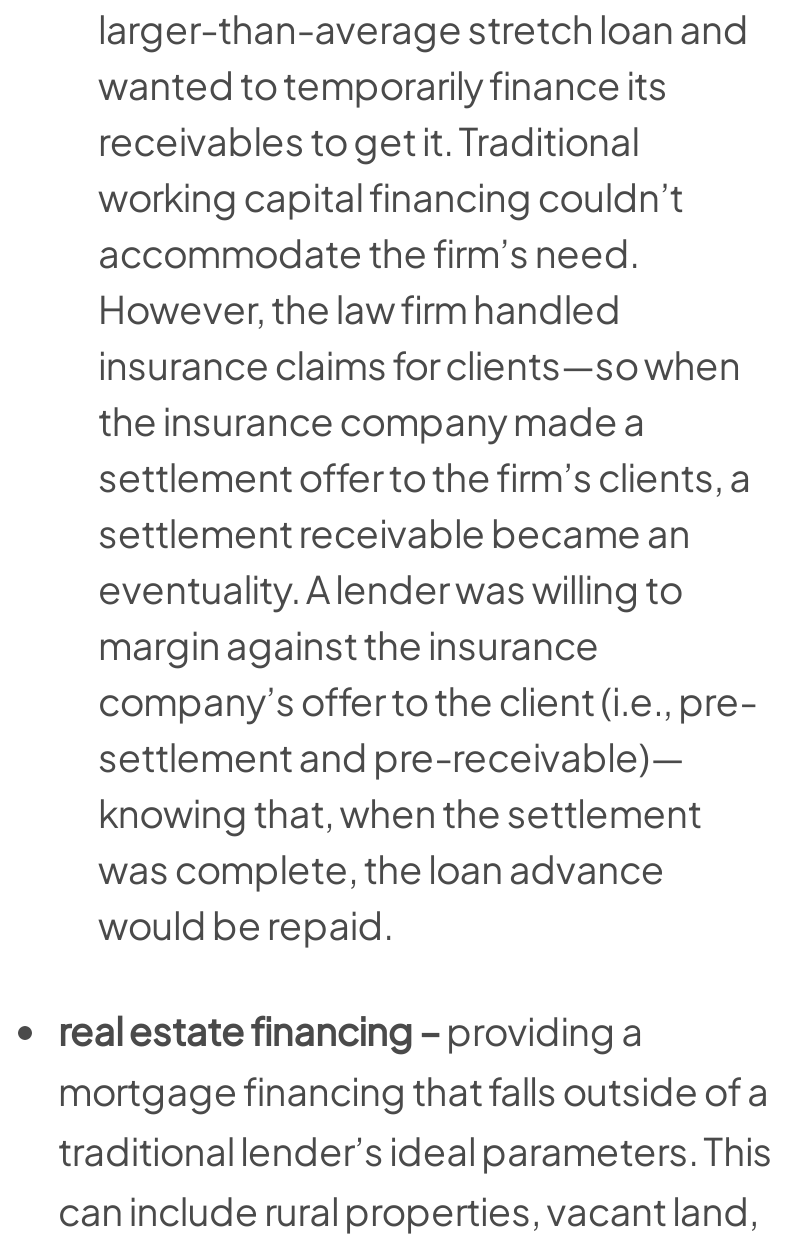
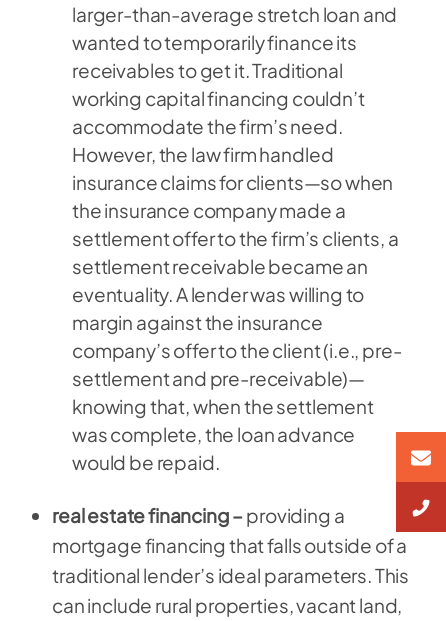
+ [image]
